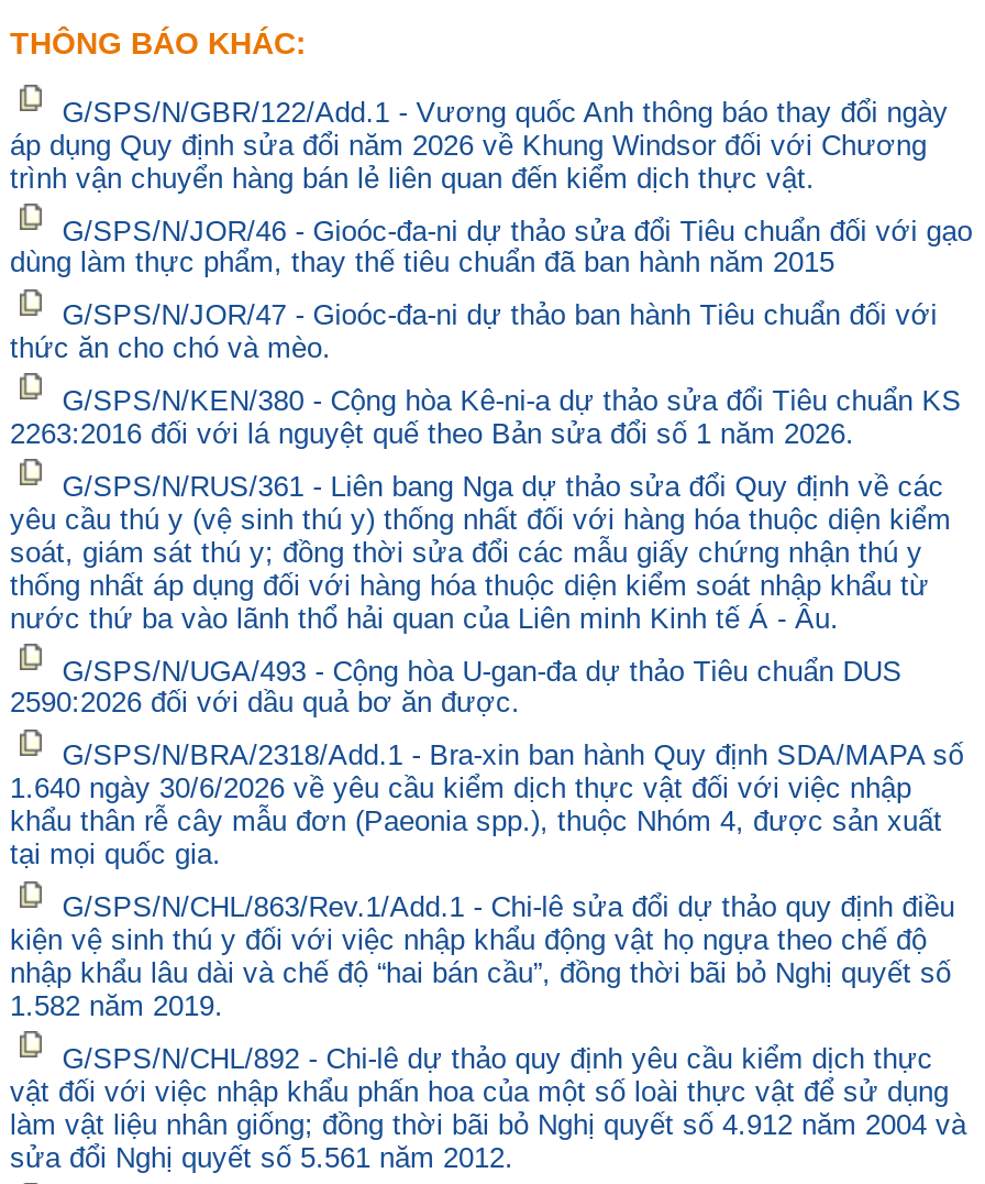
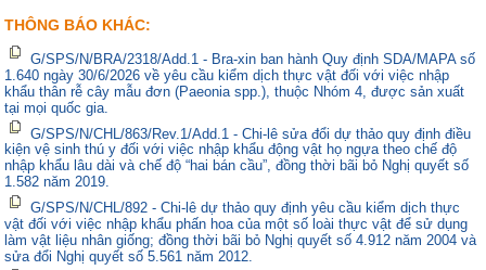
- G/SPS/N/GBR/122/Add.1 - Vương quốc Anh thông báo thay đổi ngày
- áp dụng Quy định sửa đổi năm 2026 về Khung Windsor đối với Chương
- trình vận chuyển hàng bán lẻ liên quan đến kiểm dịch thực vật.
- G/SPS/N/JOR/46 - Gioóc-đa-ni dự thảo sửa đổi Tiêu chuẩn đối với gạo
- dùng làm thực phẩm, thay thế tiêu chuẩn đã ban hành năm 2015
- G/SPS/N/JOR/47 - Gioóc-đa-ni dự thảo ban hành Tiêu chuẩn đối với
- thức ăn cho chó và mèo.
- G/SPS/N/KEN/380 - Cộng hòa Kê-ni-a dự thảo sửa đổi Tiêu chuẩn KS
- 2263:2016 đối với lá nguyệt quế theo Bản sửa đổi số 1 năm 2026.
- G/SPS/N/RUS/361 - Liên bang Nga dự thảo sửa đổi Quy định về các
- yêu cầu thú y (vệ sinh thú y) thống nhất đối với hàng hóa thuộc diện kiểm
- soát, giám sát thú y; đồng thời sửa đổi các mẫu giấy chứng nhận thú y
- thống nhất áp dụng đối với hàng hóa thuộc diện kiểm soát nhập khẩu từ
- nước thứ ba vào lãnh thổ hải quan của Liên minh Kinh tế Á - Âu.
- G/SPS/N/UGA/493 - Cộng hòa U-gan-đa dự thảo Tiêu chuẩn DUS
- 2590:2026 đối với dầu quả bơ ăn được.
